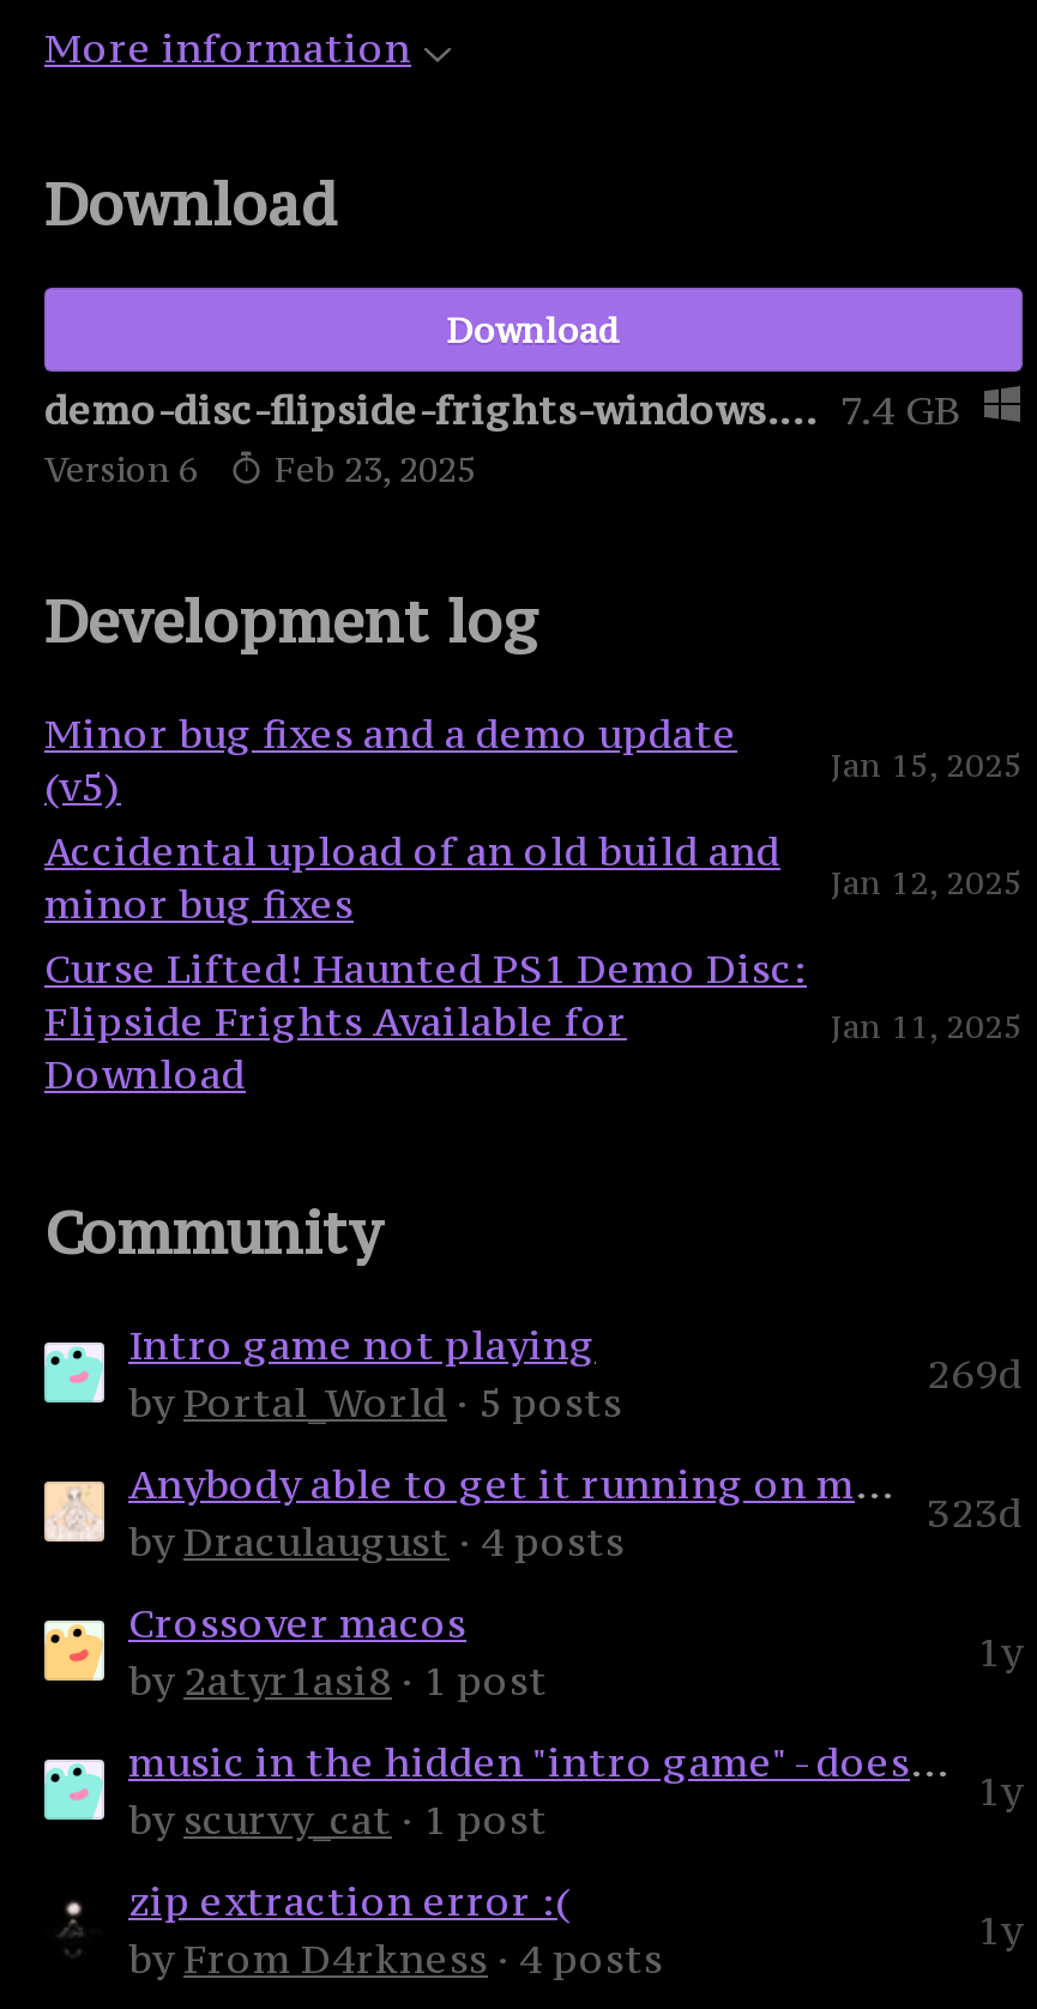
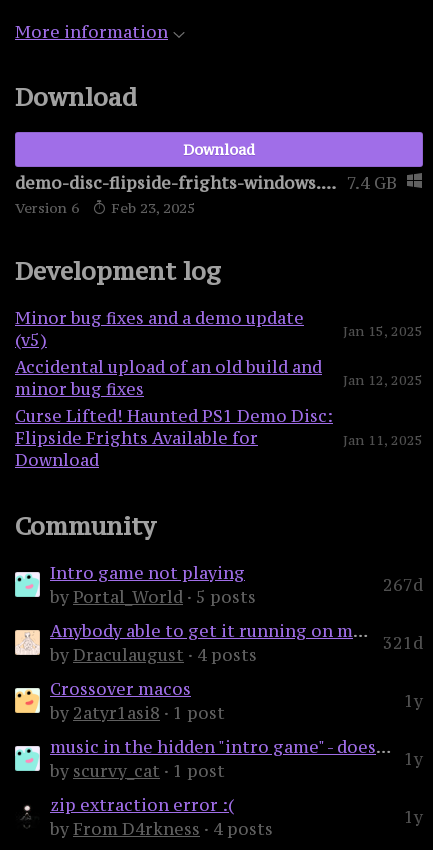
- 269d
+ 267d

- 323d
+ 321d
